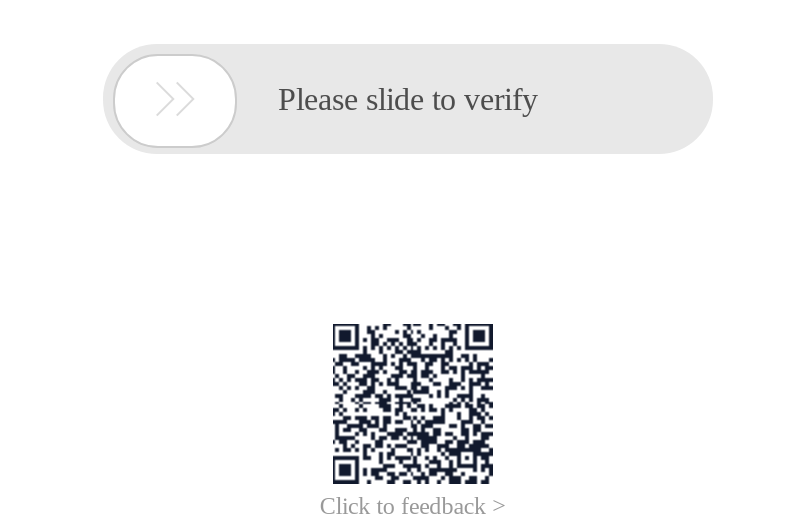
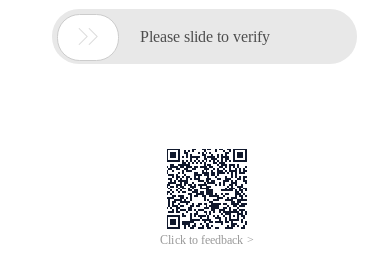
- [image]
+ [image]
